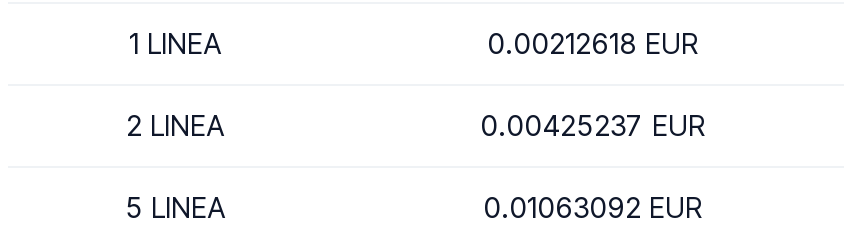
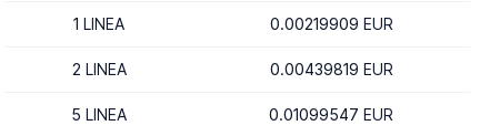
- 0.00212618 EUR
+ 0.00219909 EUR

- 0.00425237 EUR
+ 0.00439819 EUR

- 0.01063092 EUR
+ 0.01099547 EUR
